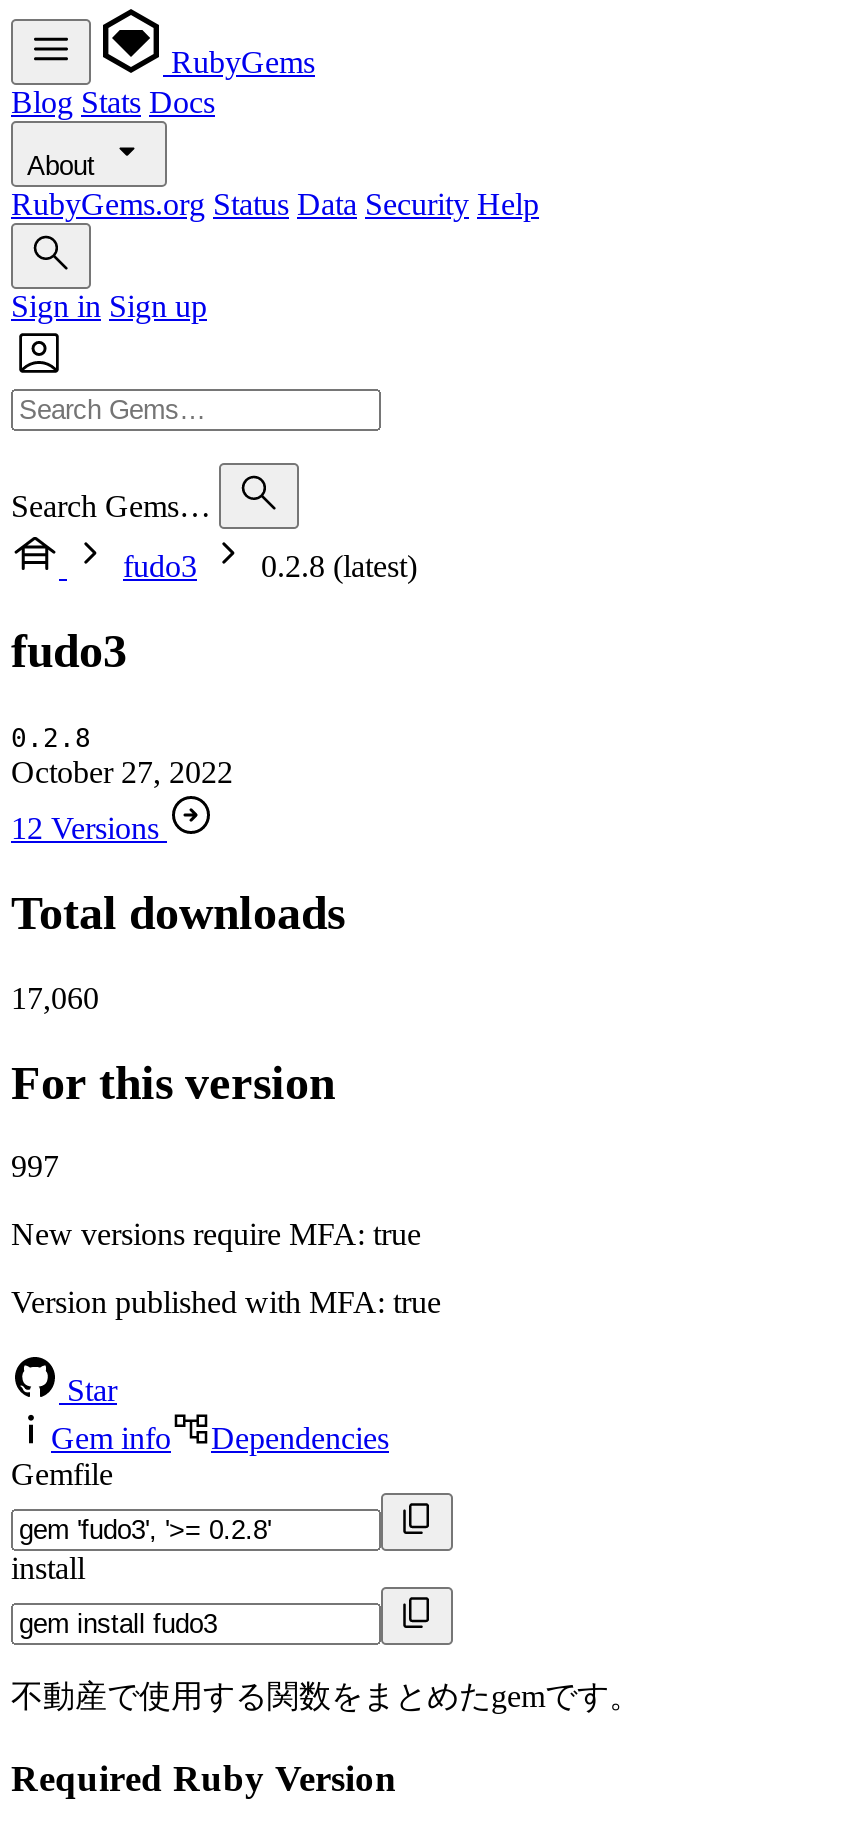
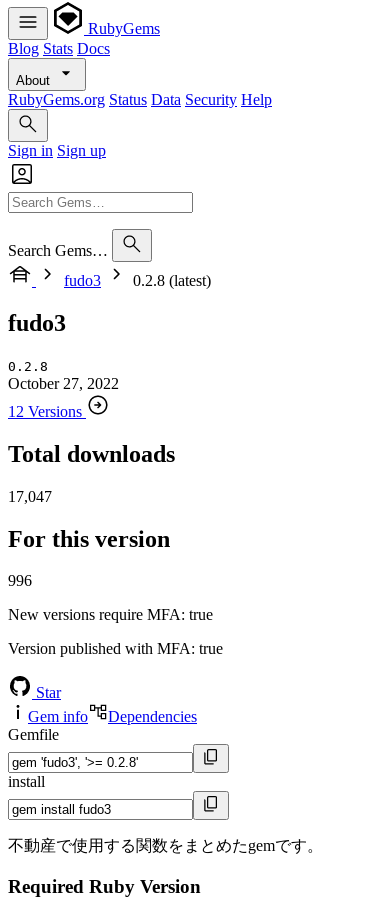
- 17,060
+ 17,047

- 997
+ 996
